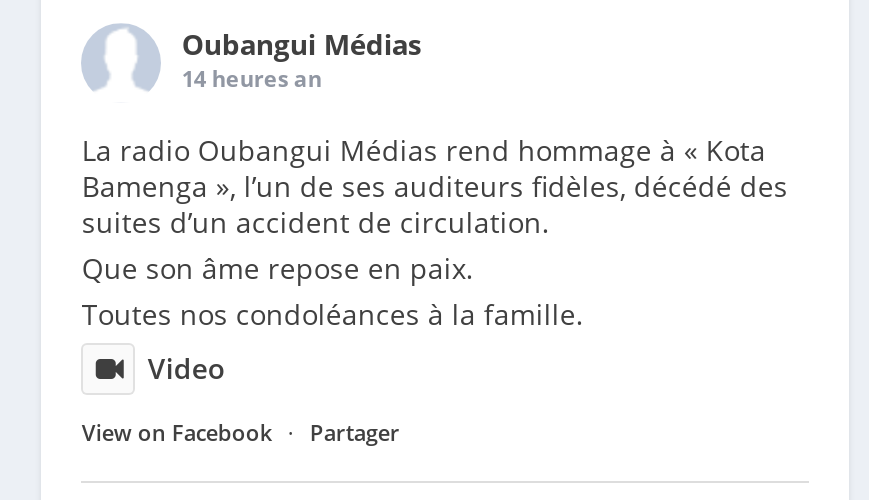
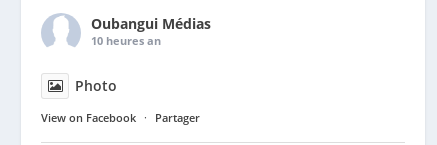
- 14 heures an
+ 10 heures an

- La radio Oubangui Médias rend hommage à « Kota
- Bamenga », l’un de ses auditeurs fidèles, décédé des
- suites d’un accident de circulation.
- Que son âme repose en paix.
- Toutes nos condoléances à la famille.
- Video
+ Photo
